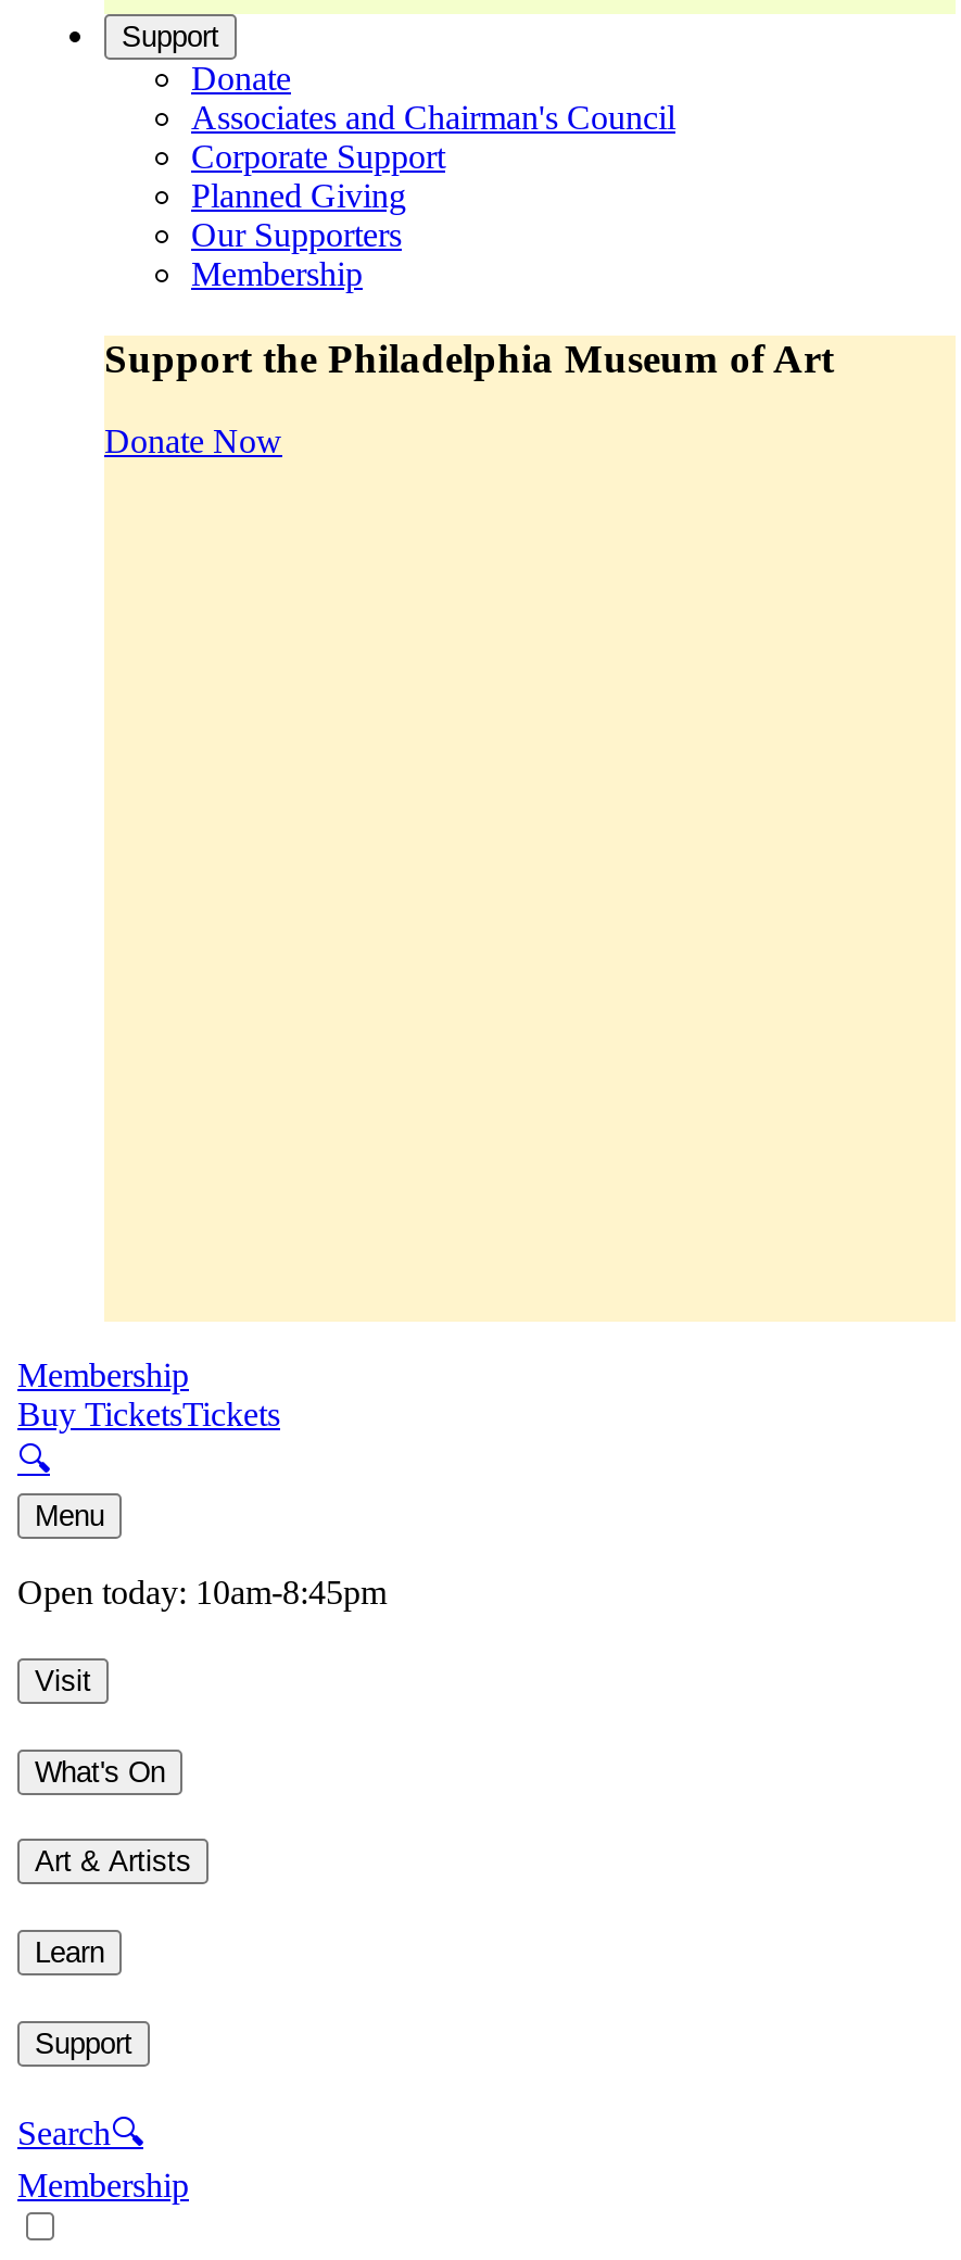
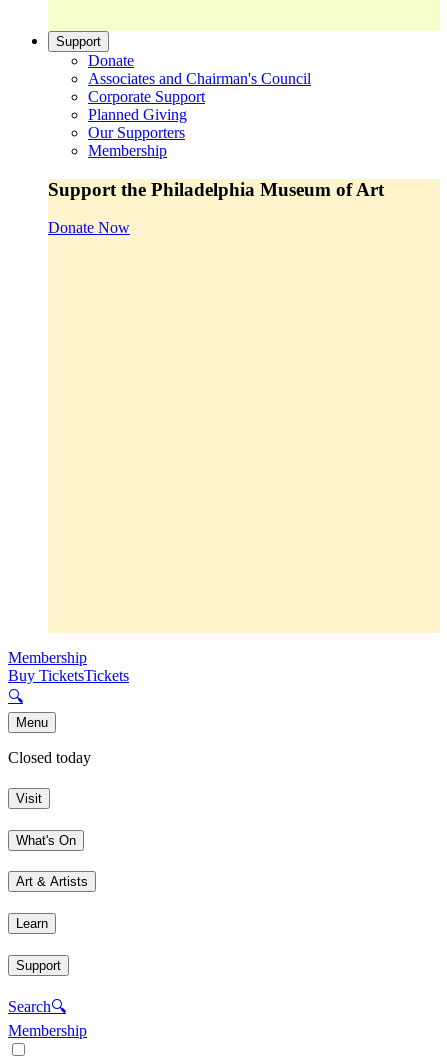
- Open today: 10am-8:45pm
+ Closed today
